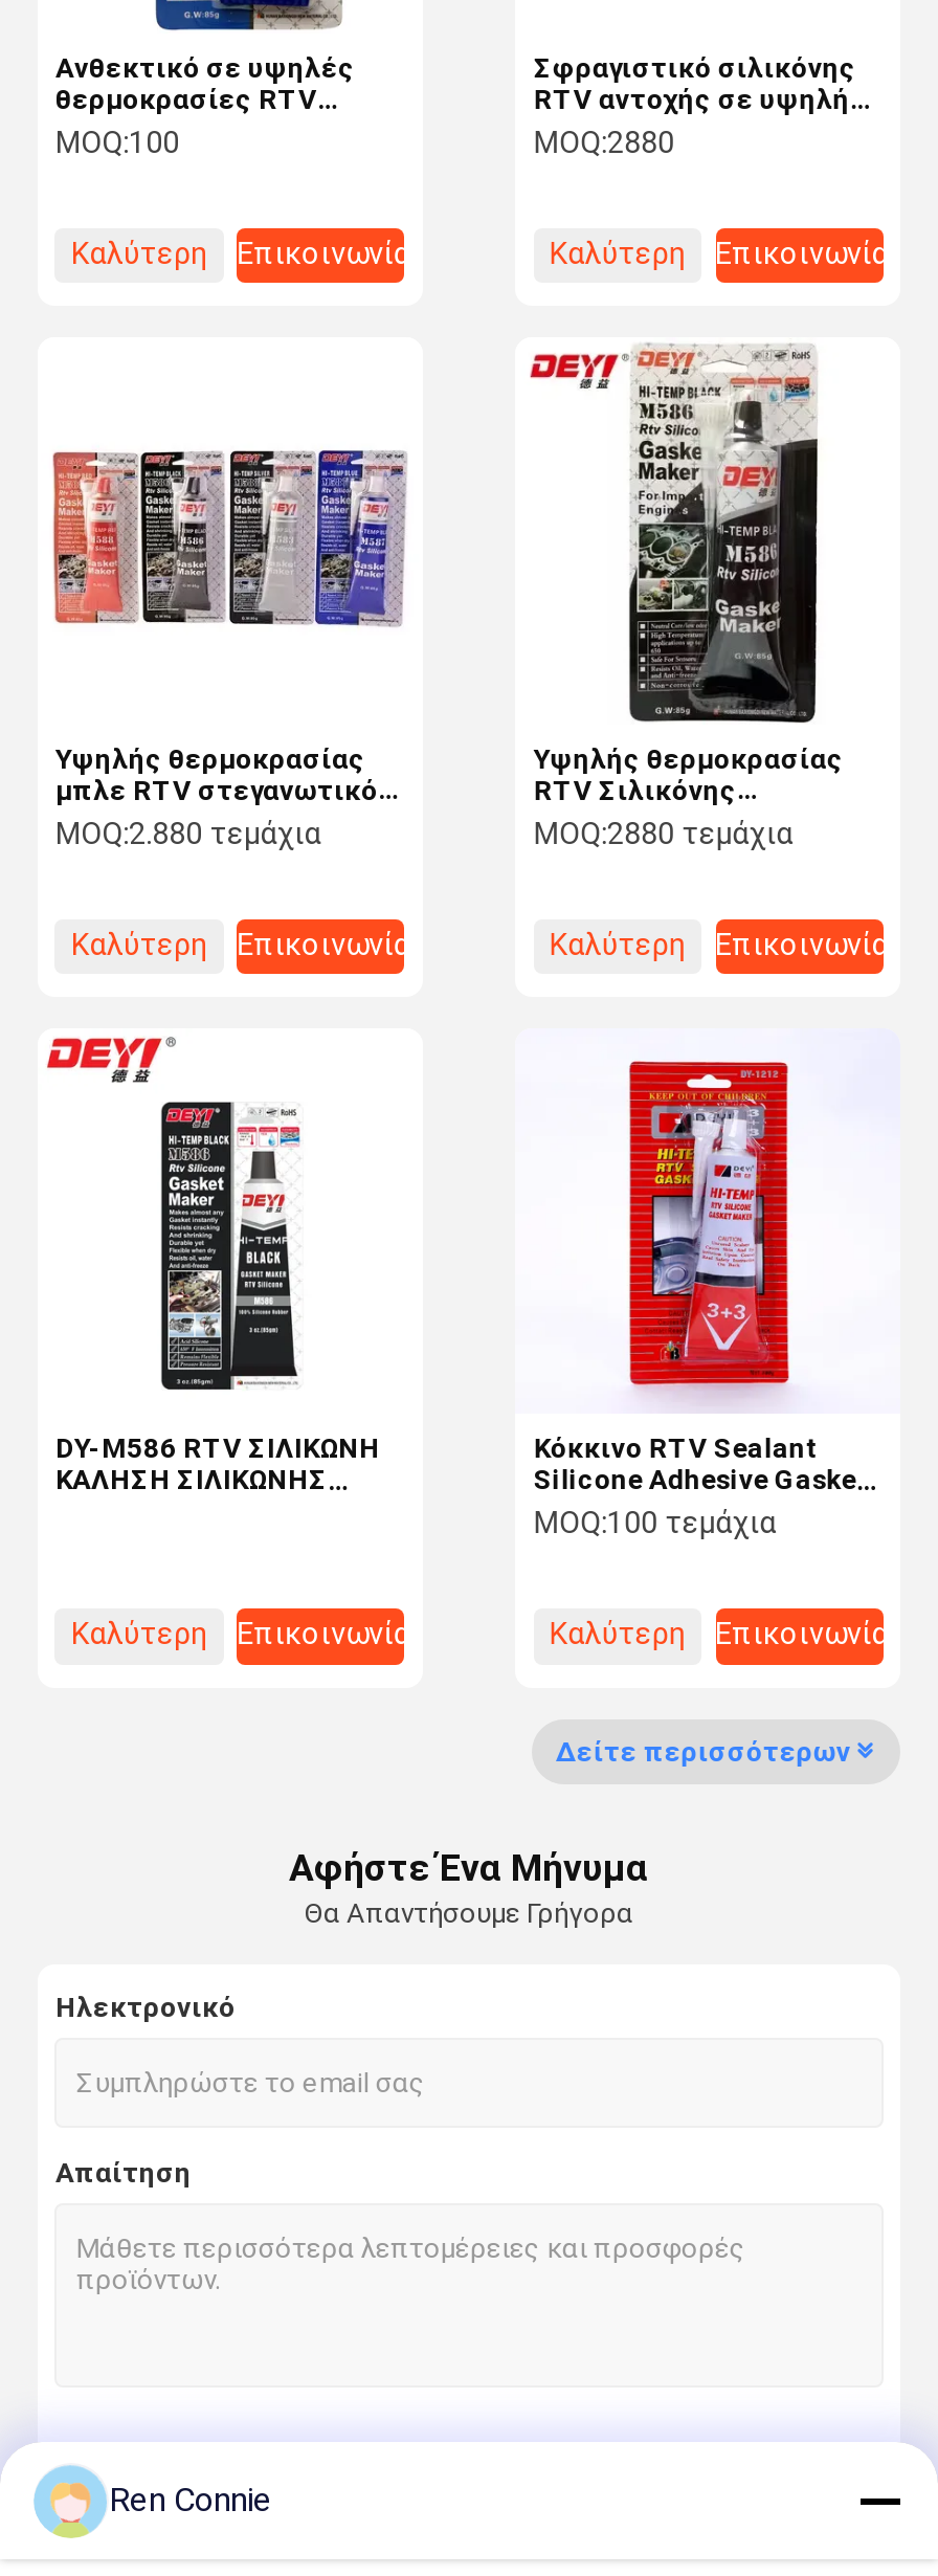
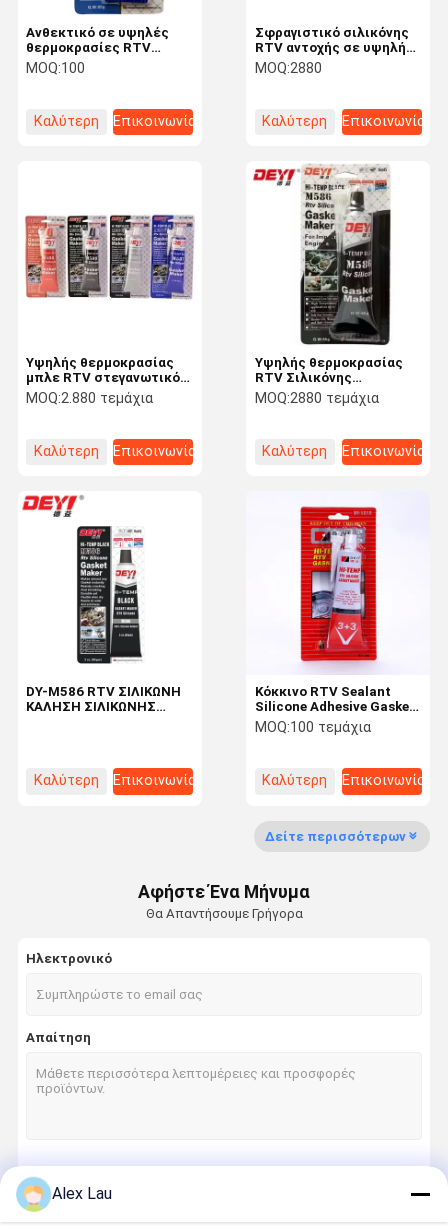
- Ren Connie
+ Alex Lau
